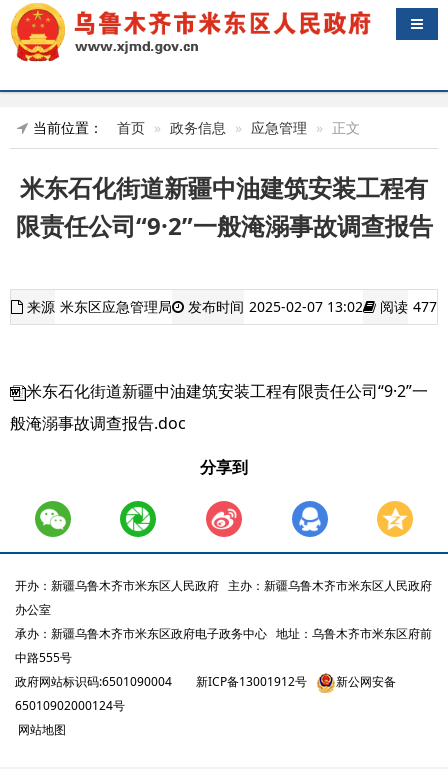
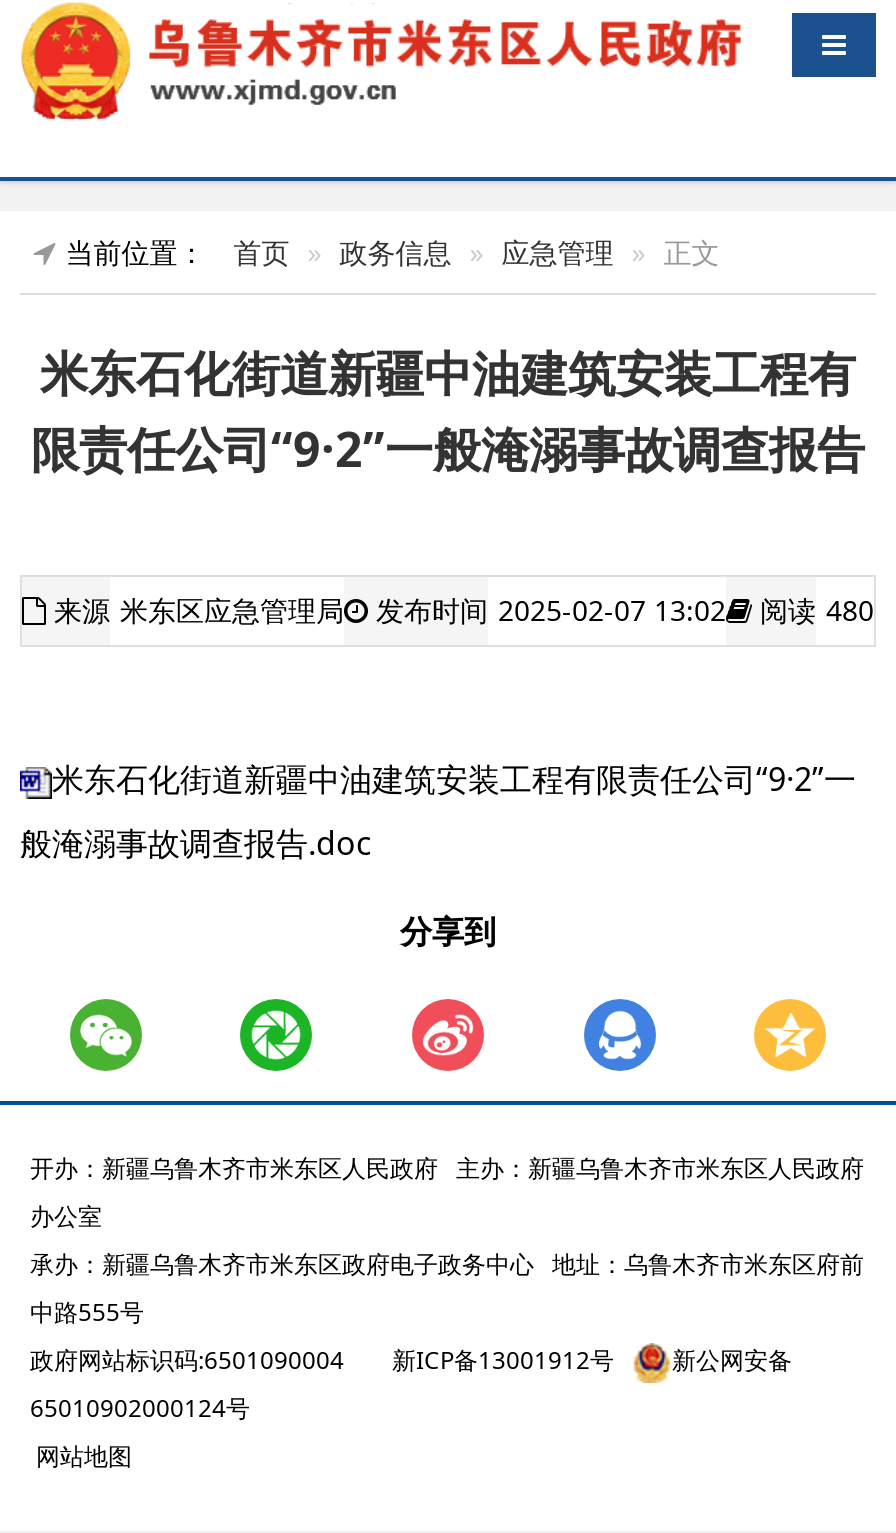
- 来源 米东区应急管理局 发布时间 2025-02-07 13:02 阅读 477
+ 来源 米东区应急管理局 发布时间 2025-02-07 13:02 阅读 480
